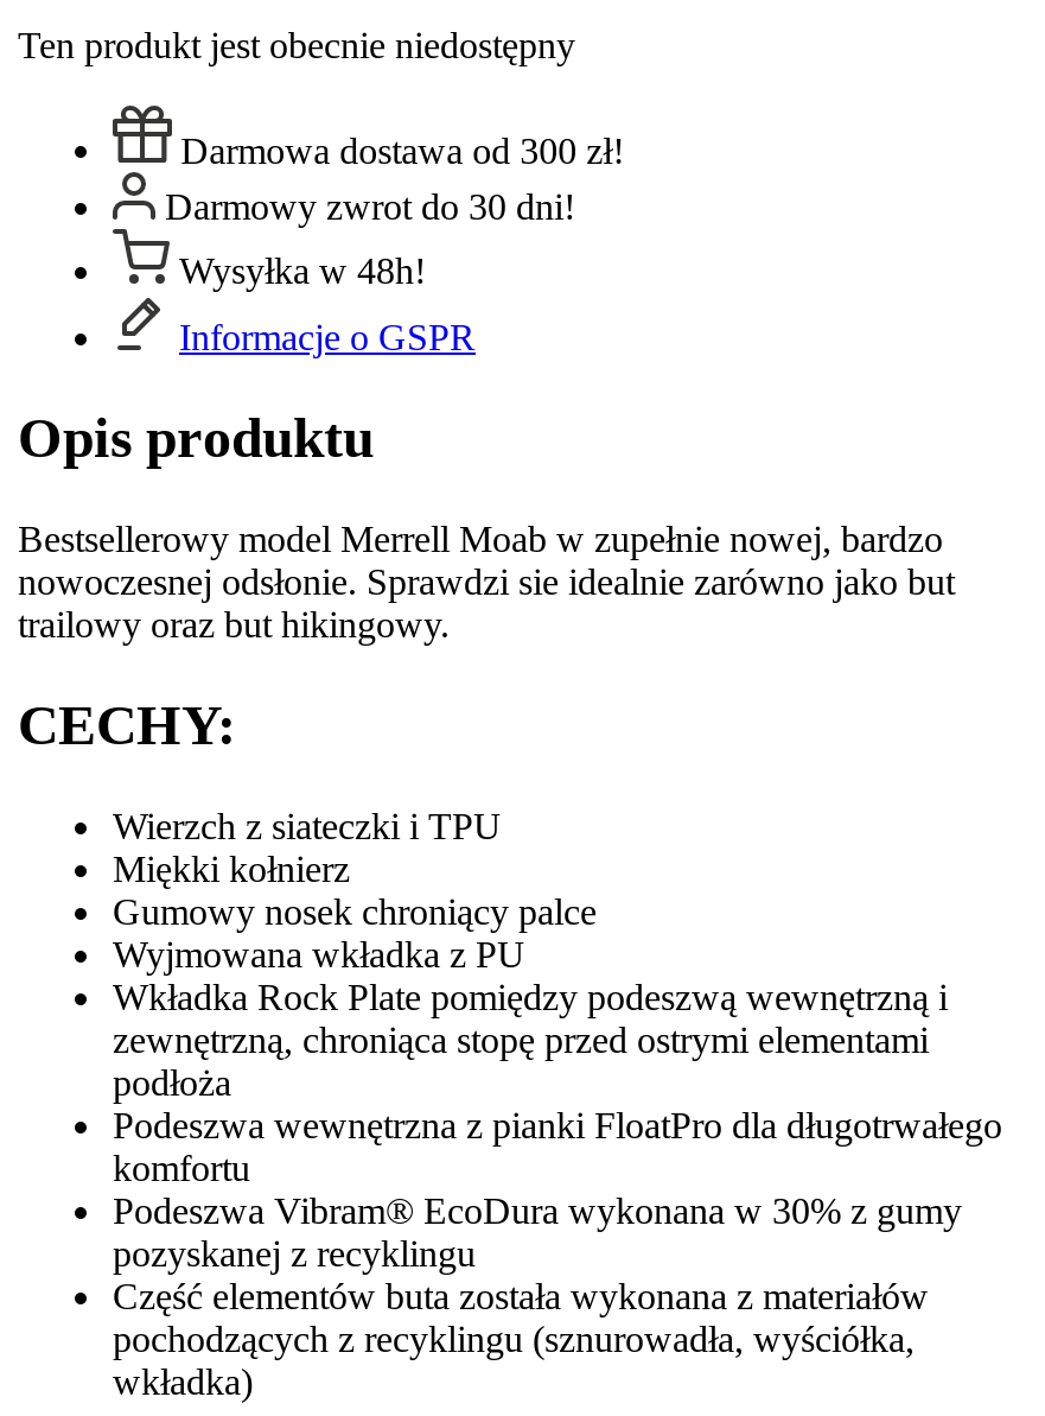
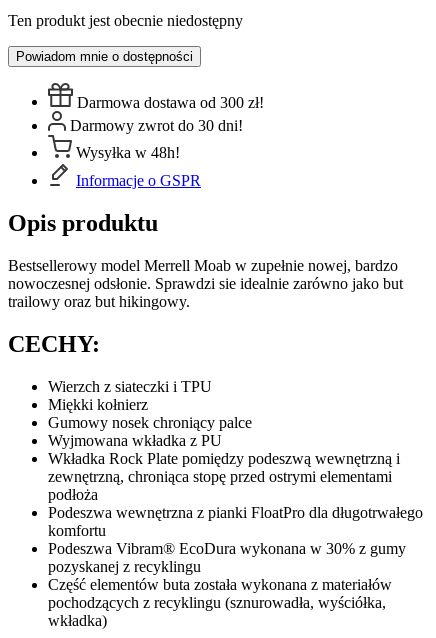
+ Powiadom mnie o dostępności
